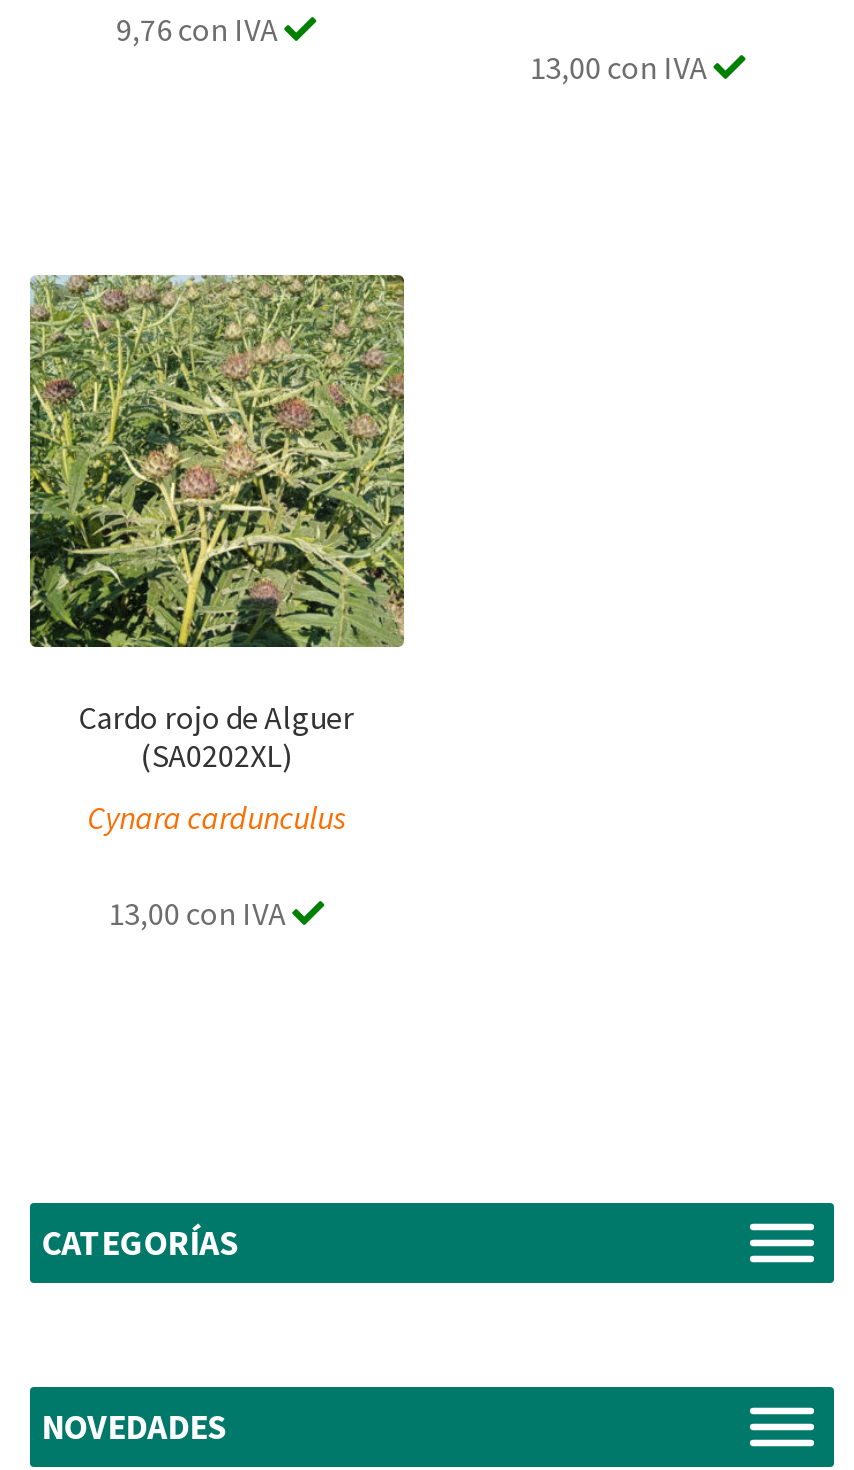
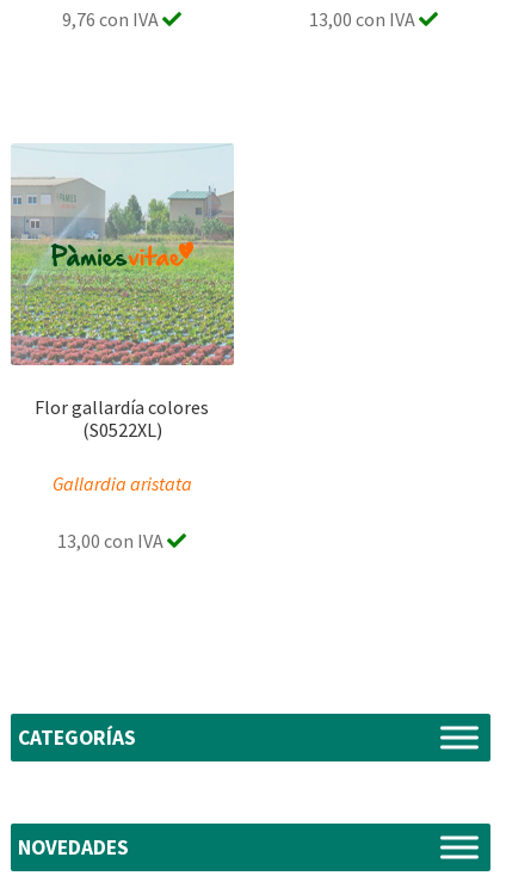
- [image]
- Cardo rojo de Alguer
- (SA0202XL)
+ [image]
+ Flor gallardía colores
+ (S0522XL)

- Cynara cardunculus
+ Gallardia aristata
